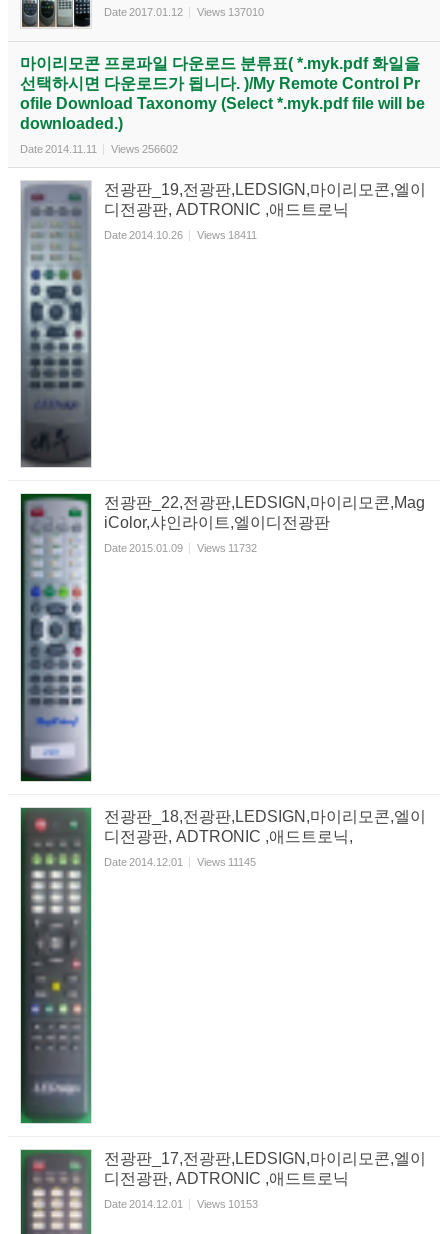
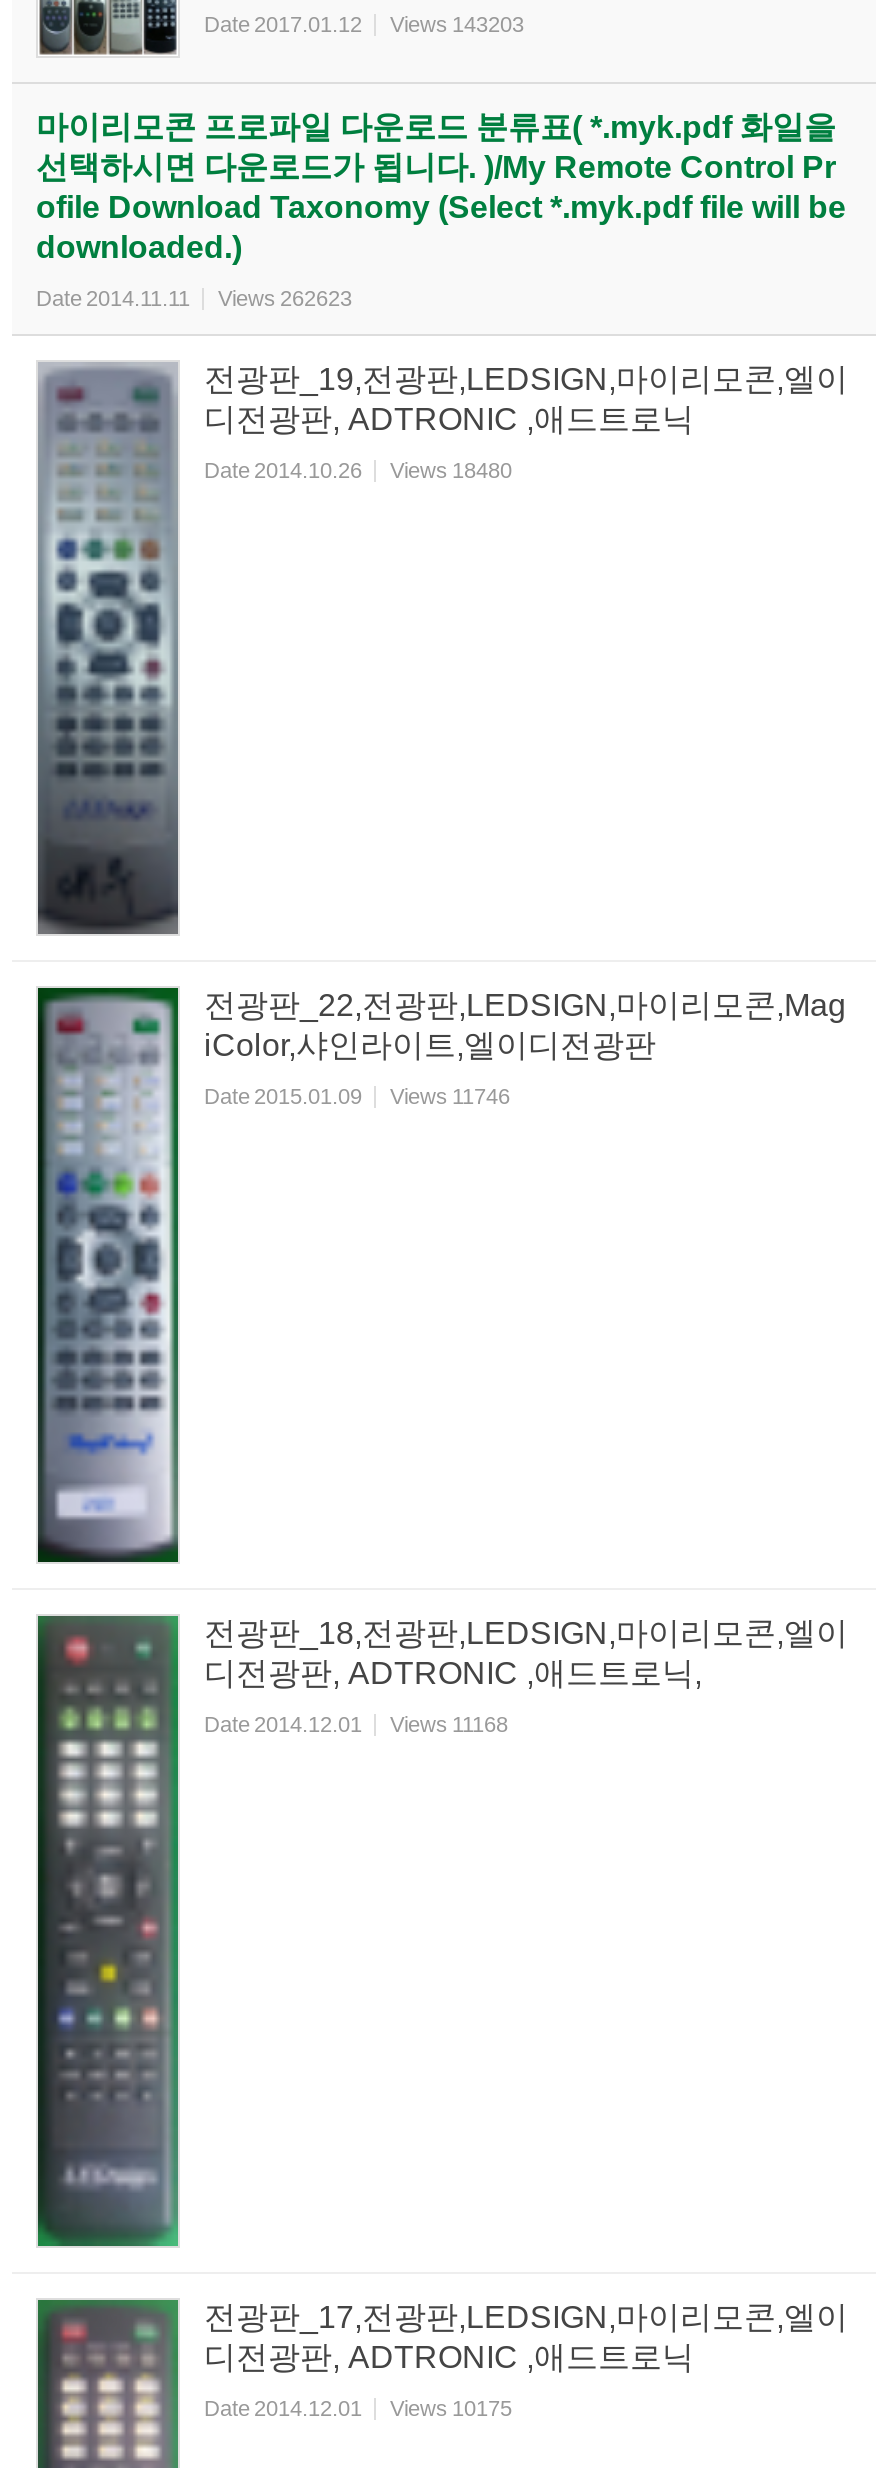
- Date 2017.01.12 Views 137010
+ Date 2017.01.12 Views 143203

- Date 2014.11.11 Views 256602
+ Date 2014.11.11 Views 262623

- Date 2014.10.26 Views 18411
+ Date 2014.10.26 Views 18480

- Date 2015.01.09 Views 11732
+ Date 2015.01.09 Views 11746

- Date 2014.12.01 Views 11145
+ Date 2014.12.01 Views 11168

- Date 2014.12.01 Views 10153
+ Date 2014.12.01 Views 10175
